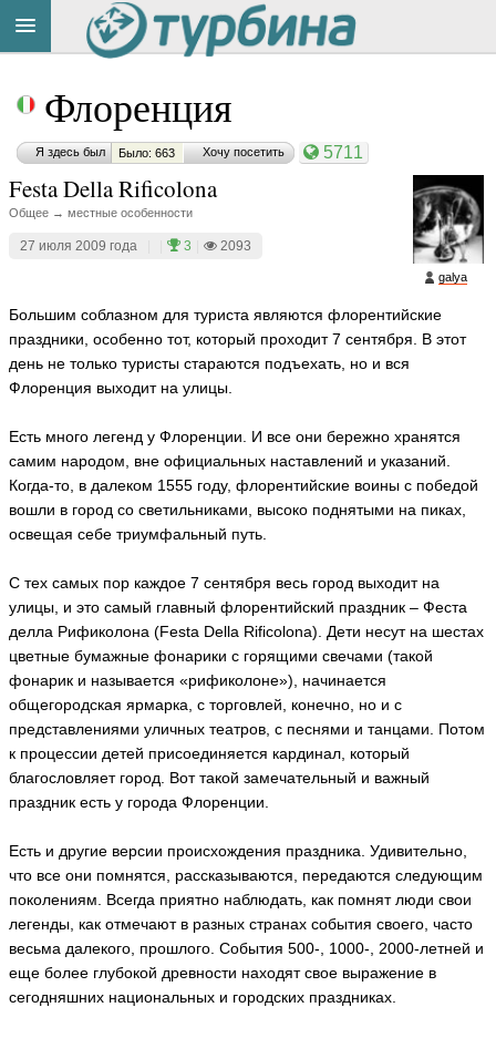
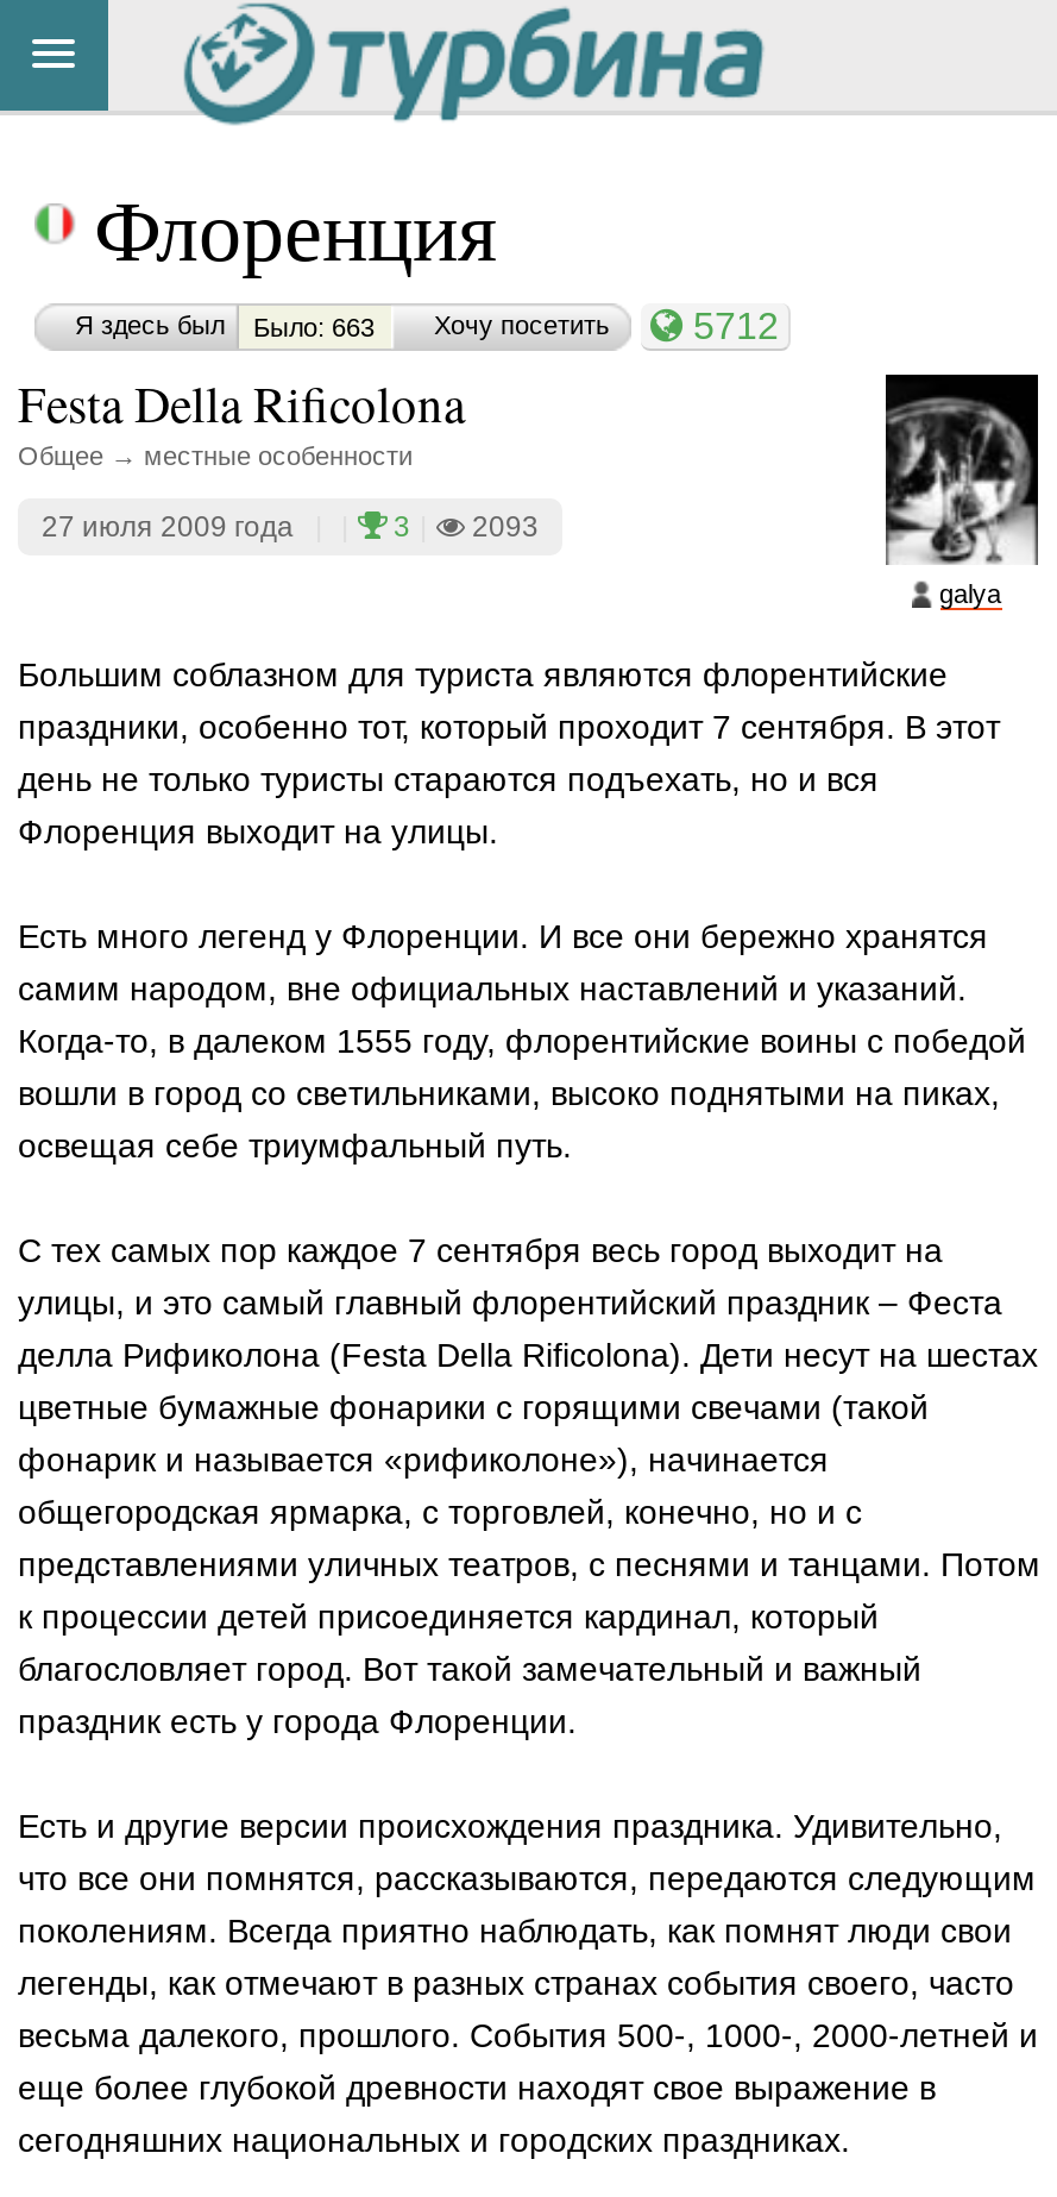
- 5711
+ 5712
